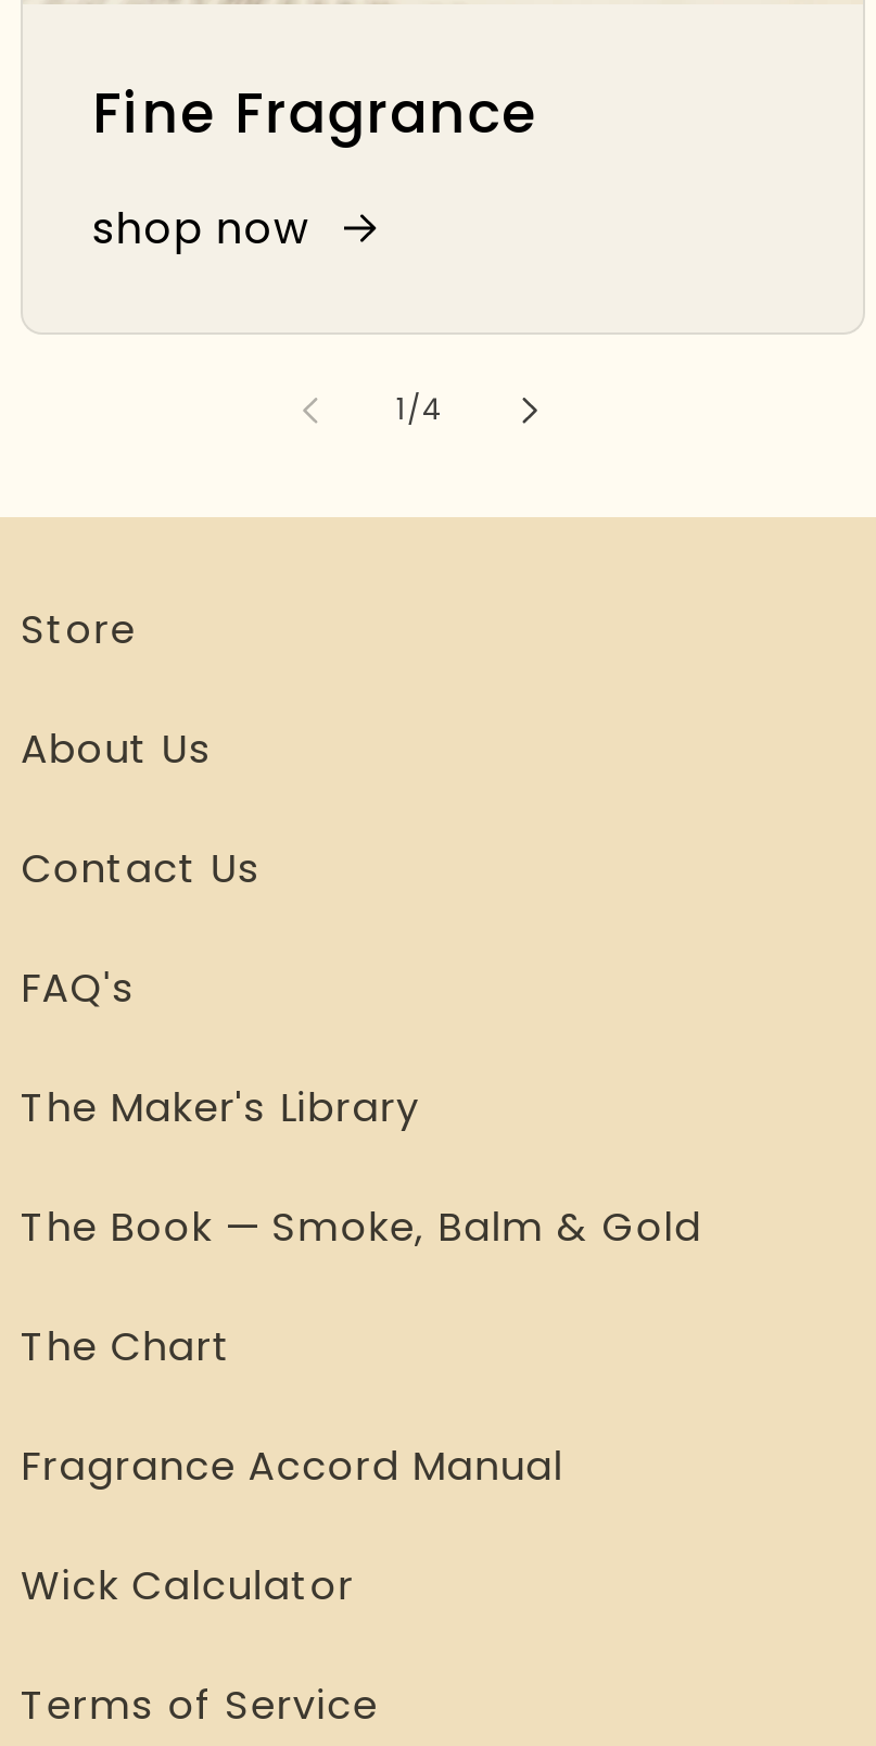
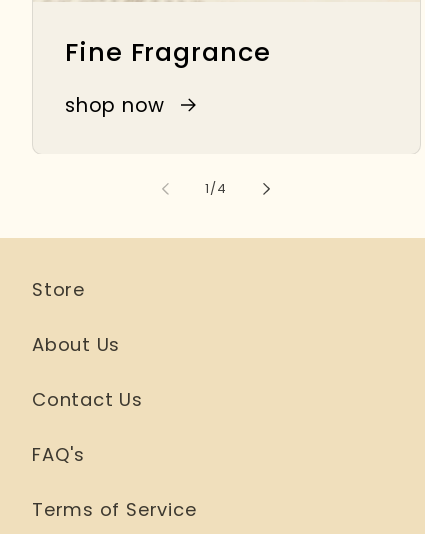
- The Maker's Library
- The Book — Smoke, Balm & Gold
- The Chart
- Fragrance Accord Manual
- Wick Calculator
